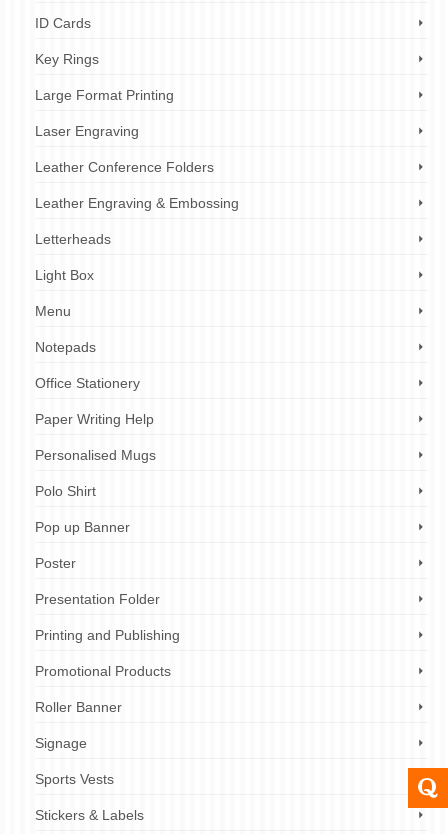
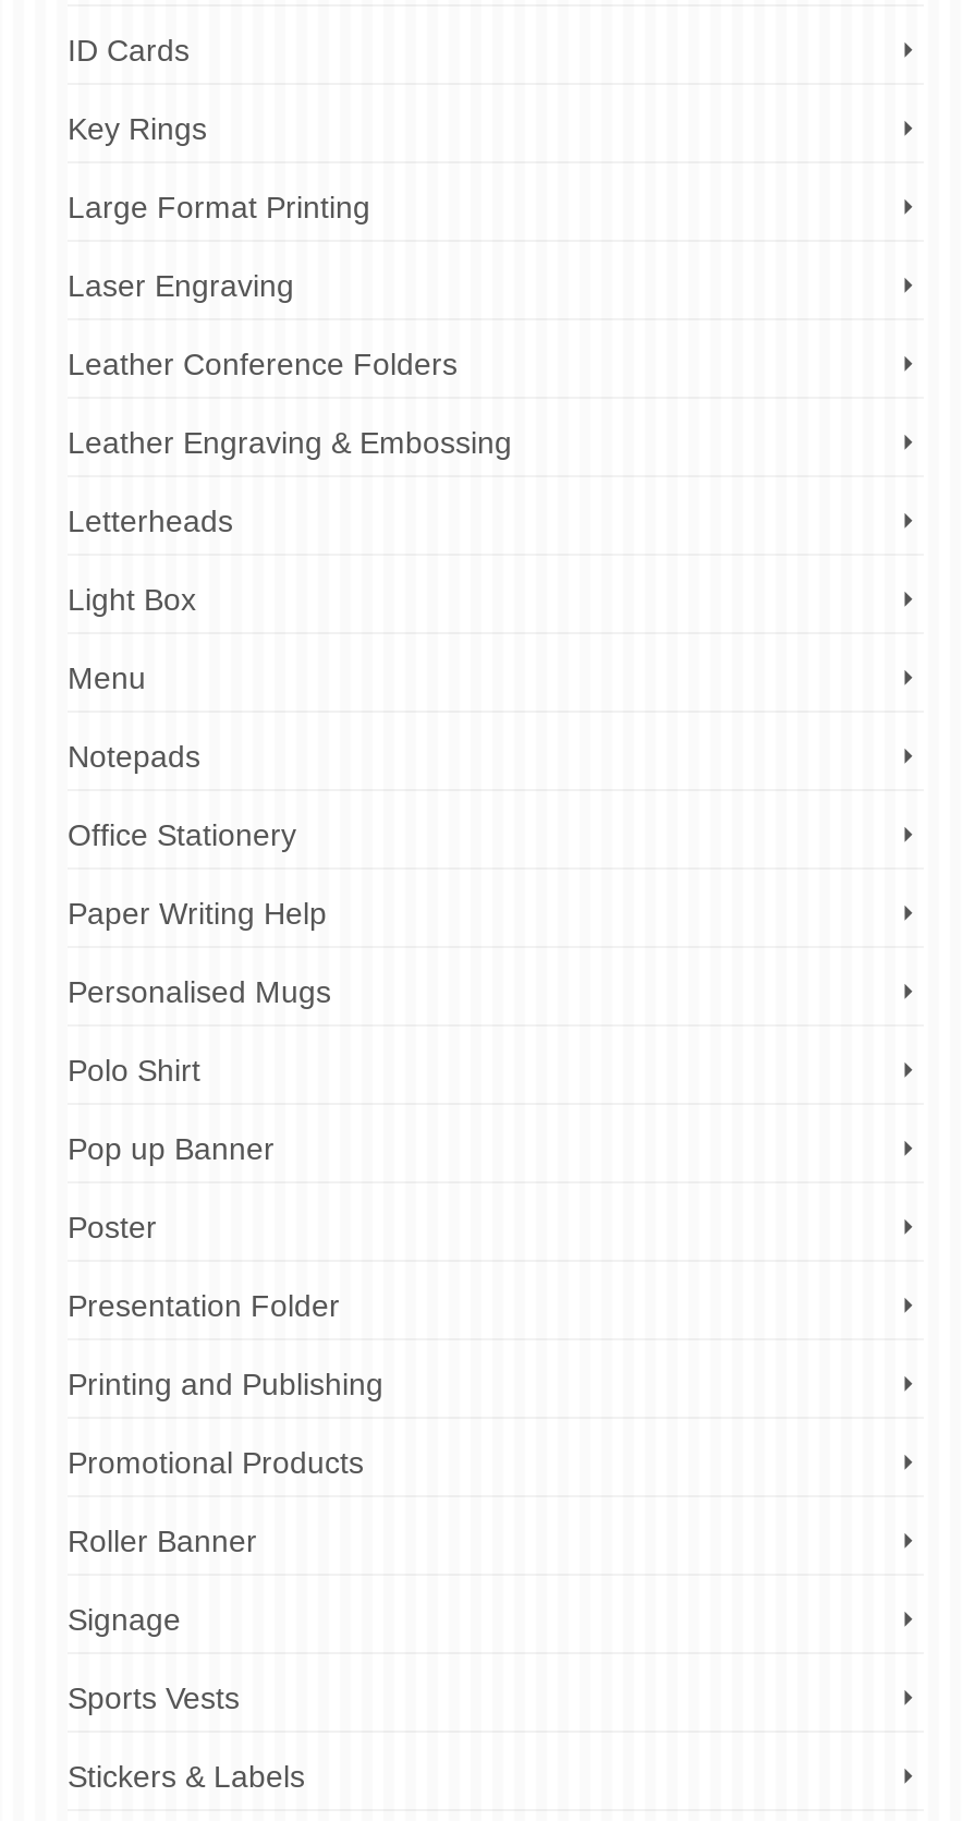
- [image]
